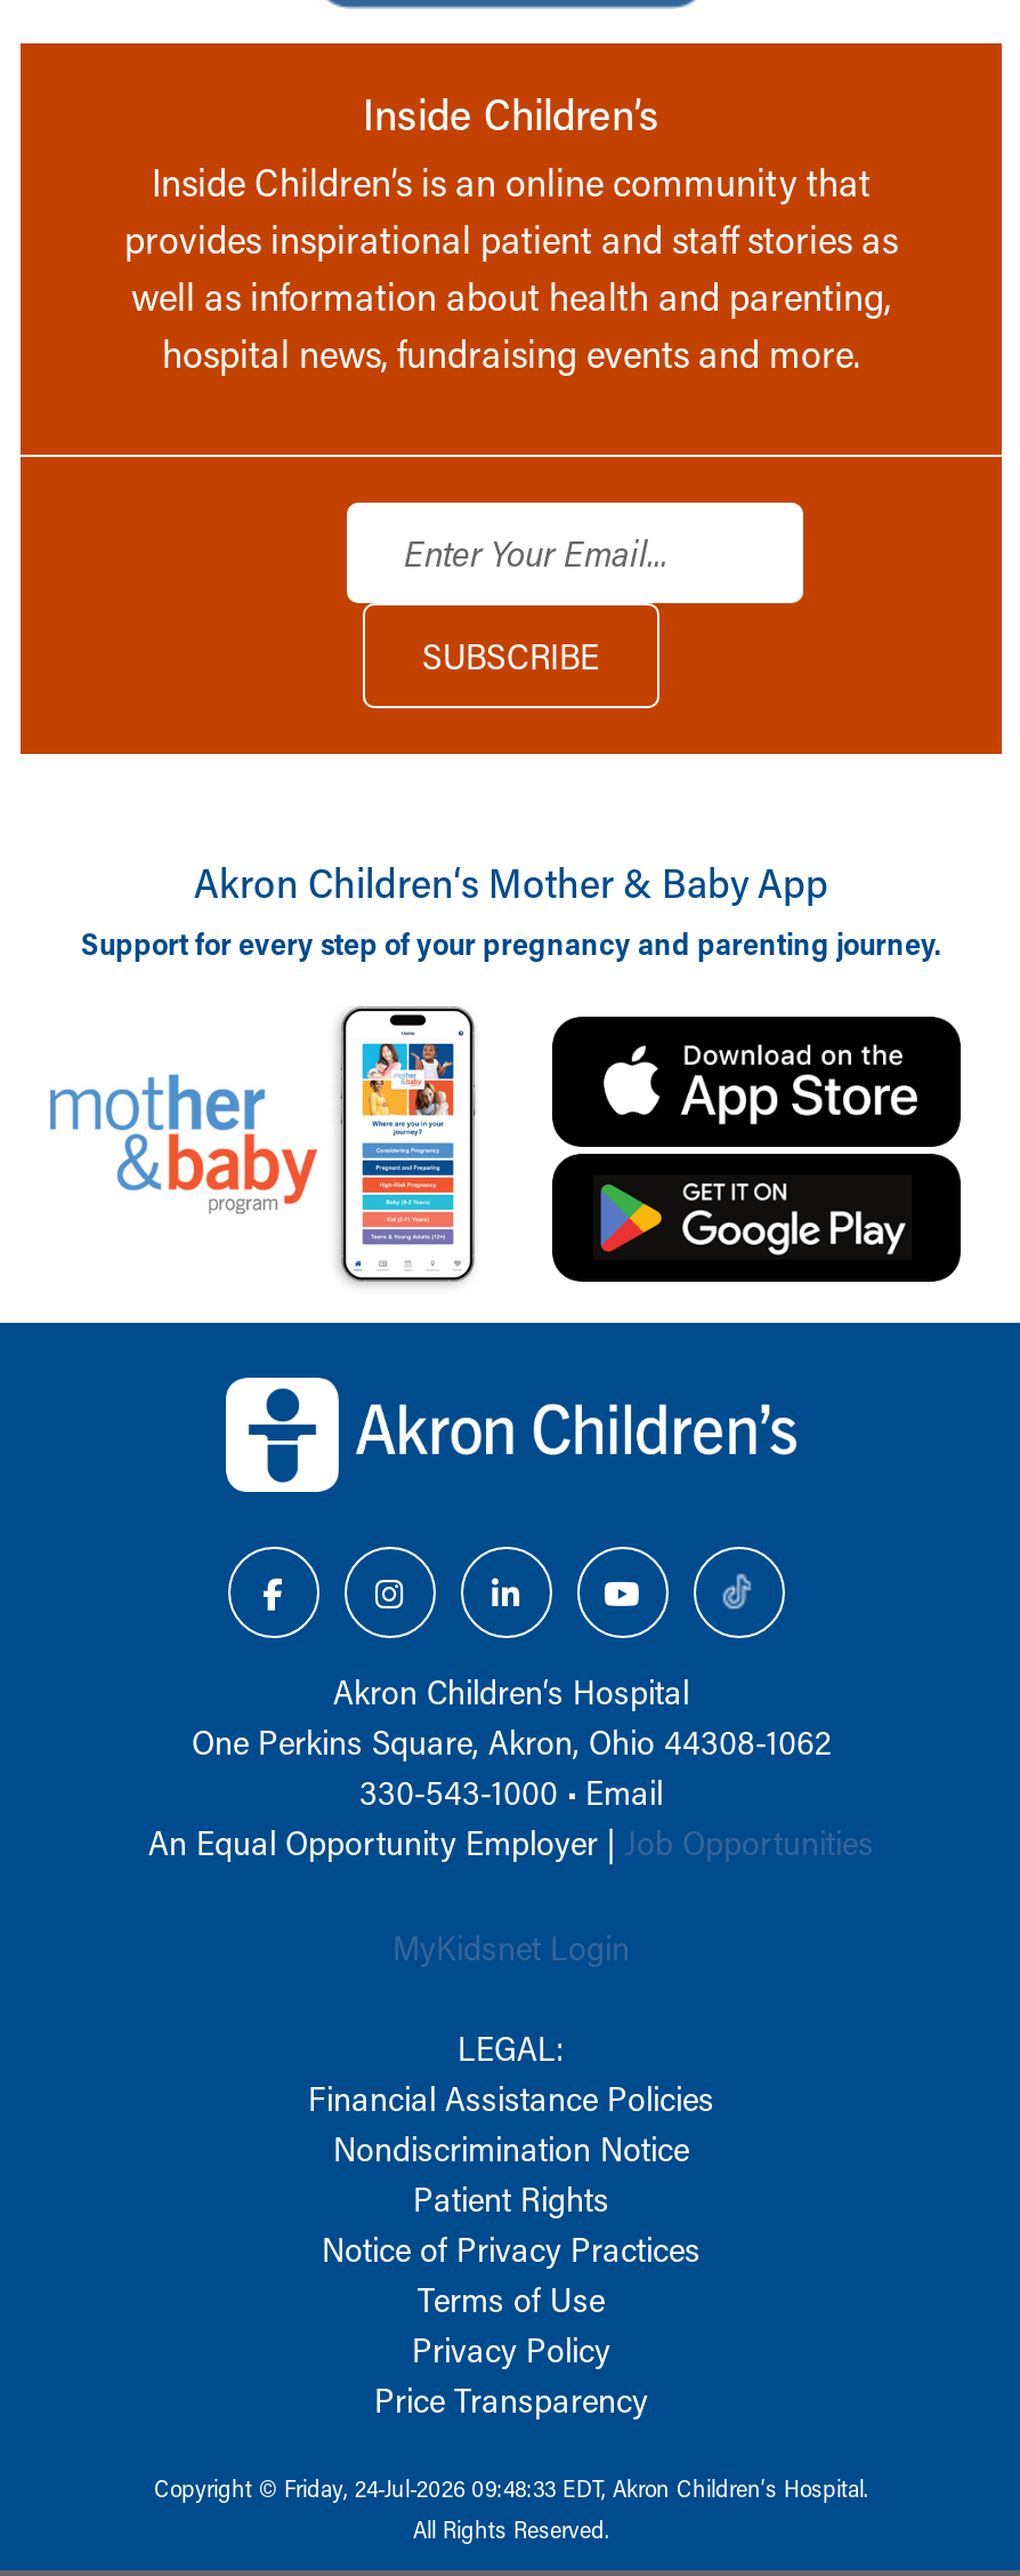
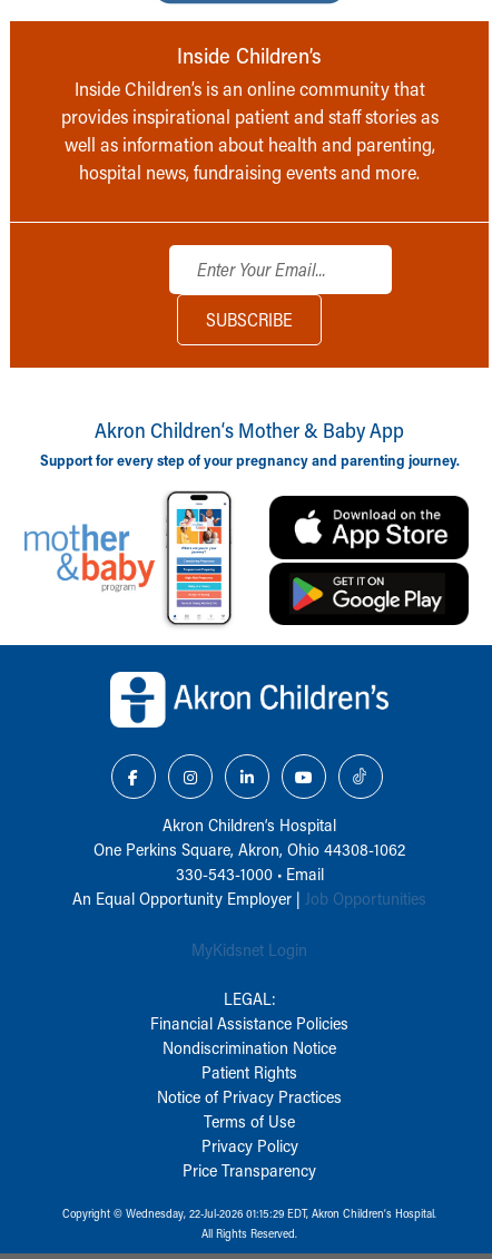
- Copyright © Friday, 24-Jul-2026 09:48:33 EDT, Akron Children‘s Hospital.
+ Copyright © Wednesday, 22-Jul-2026 01:15:29 EDT, Akron Children‘s Hospital.
